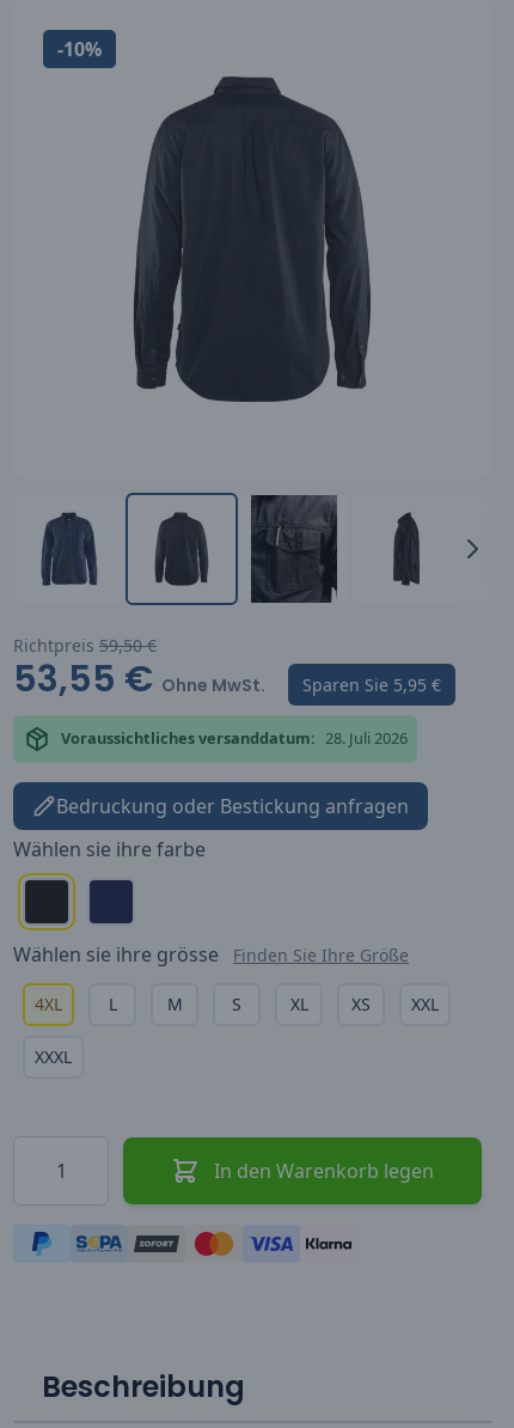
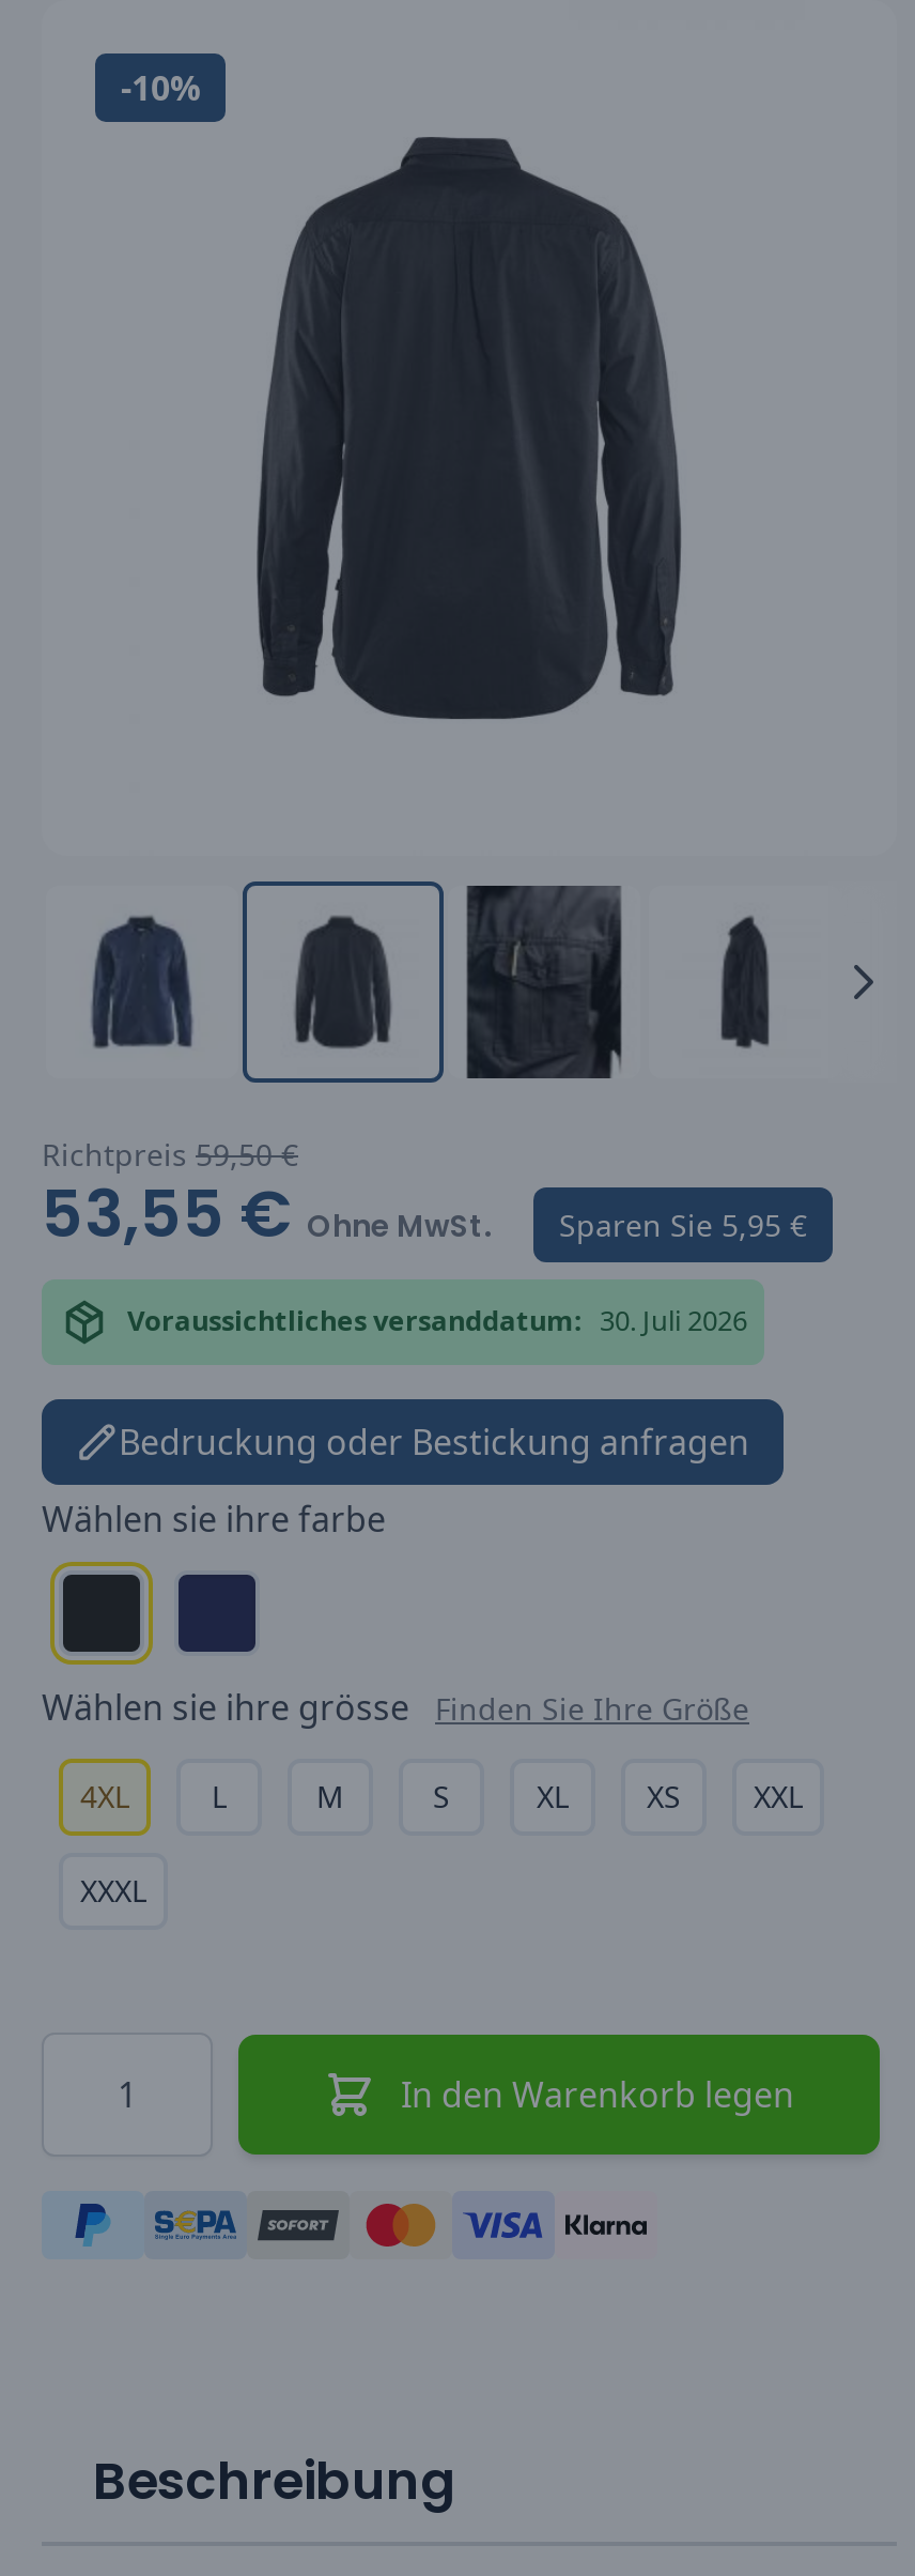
- Voraussichtliches versanddatum: 28. Juli 2026
+ Voraussichtliches versanddatum: 30. Juli 2026
